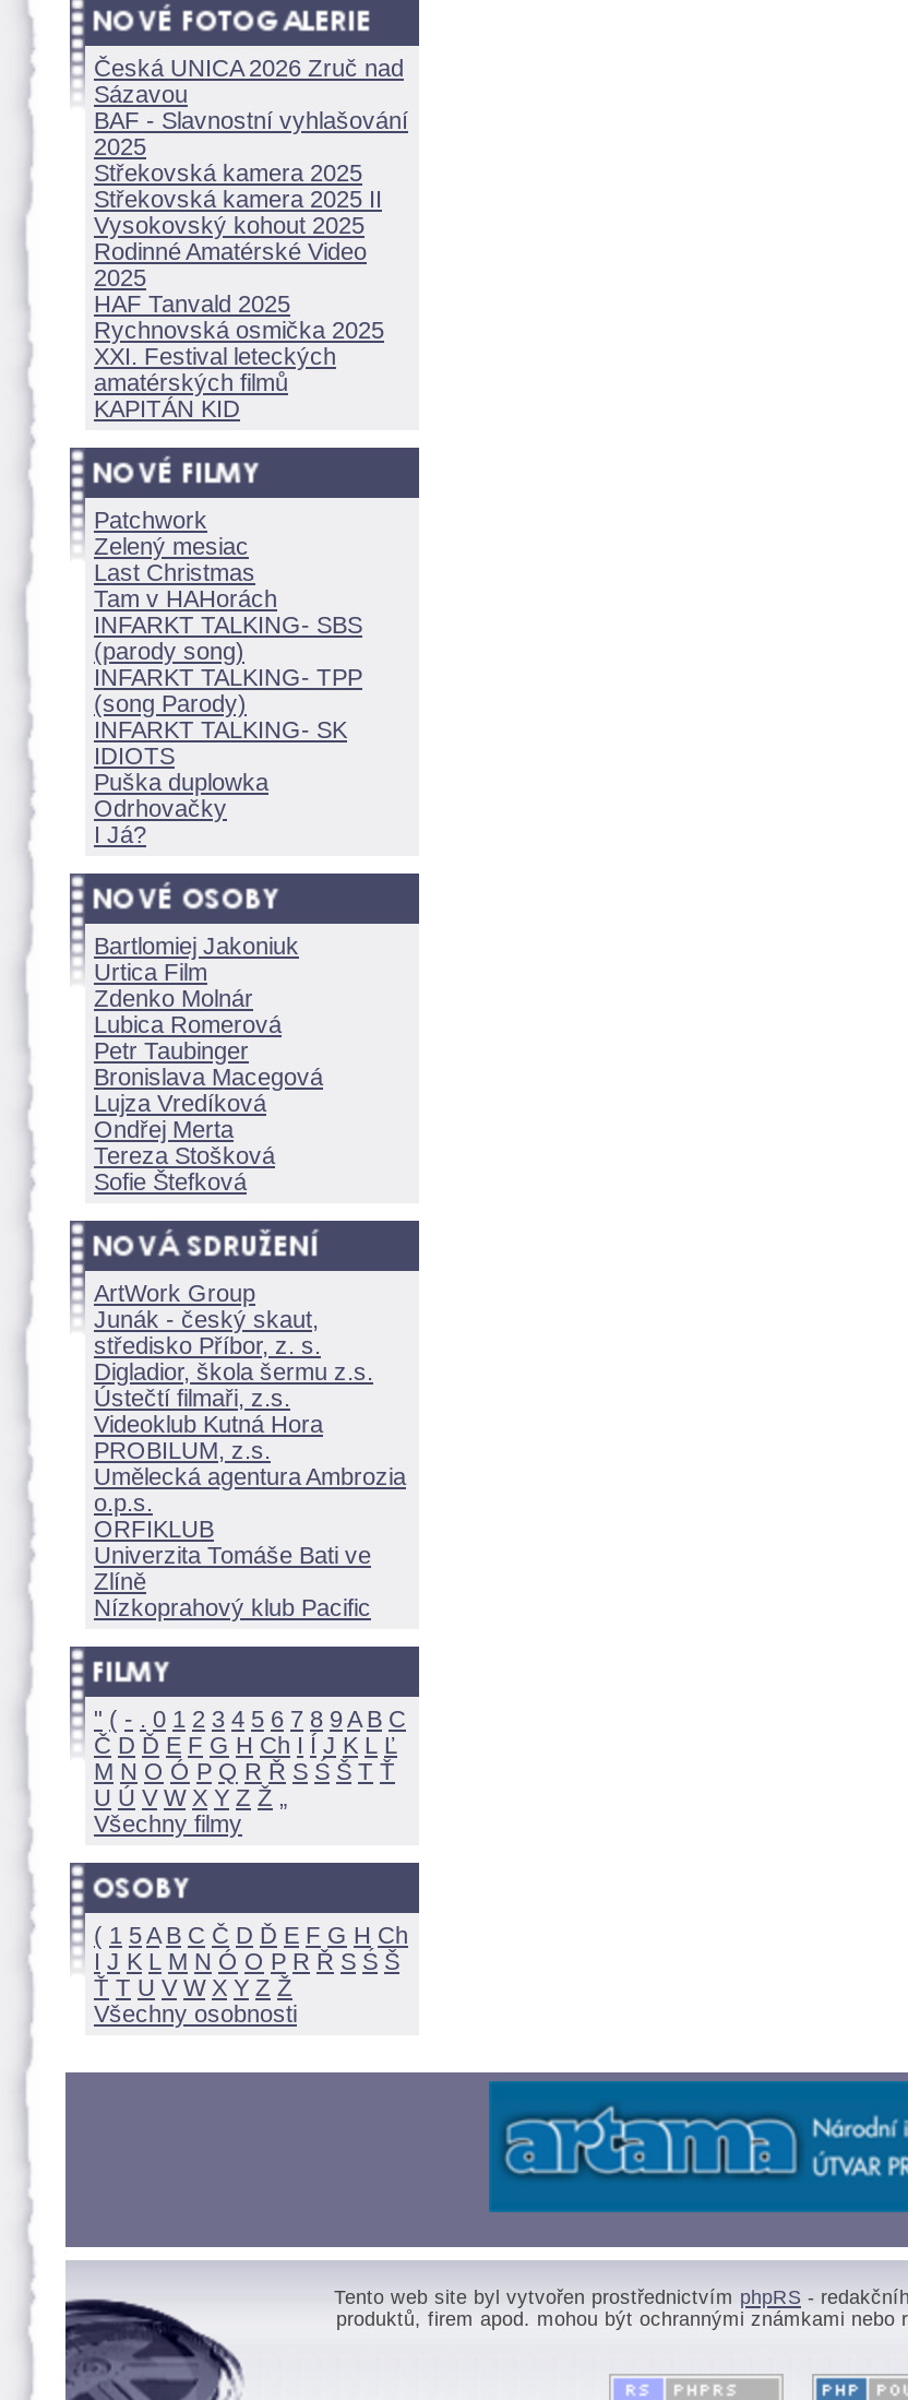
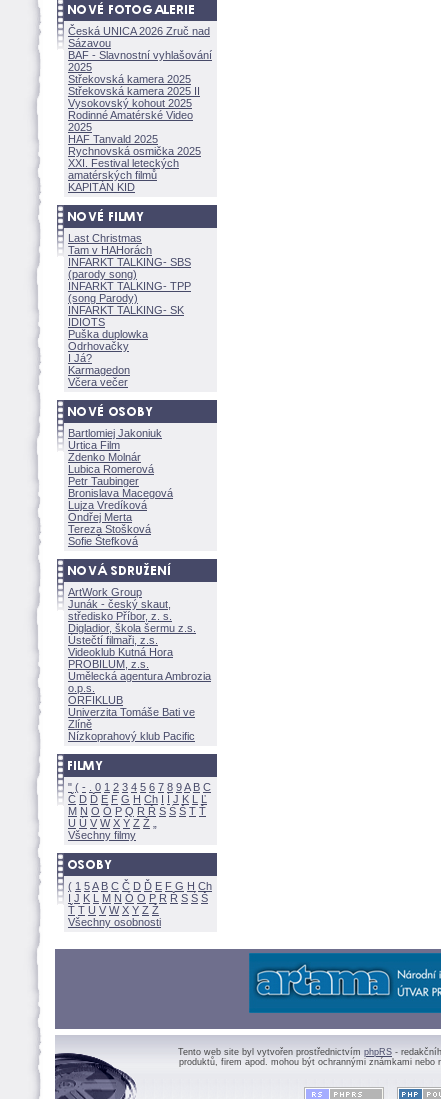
- Patchwork
- Zelený mesiac

moved up: Last Christmas | Tam v HAHorách | INFARKT TALKING- SBS | ... | Odrhovačky | I Já?

+ Karmagedon
+ Včera večer
